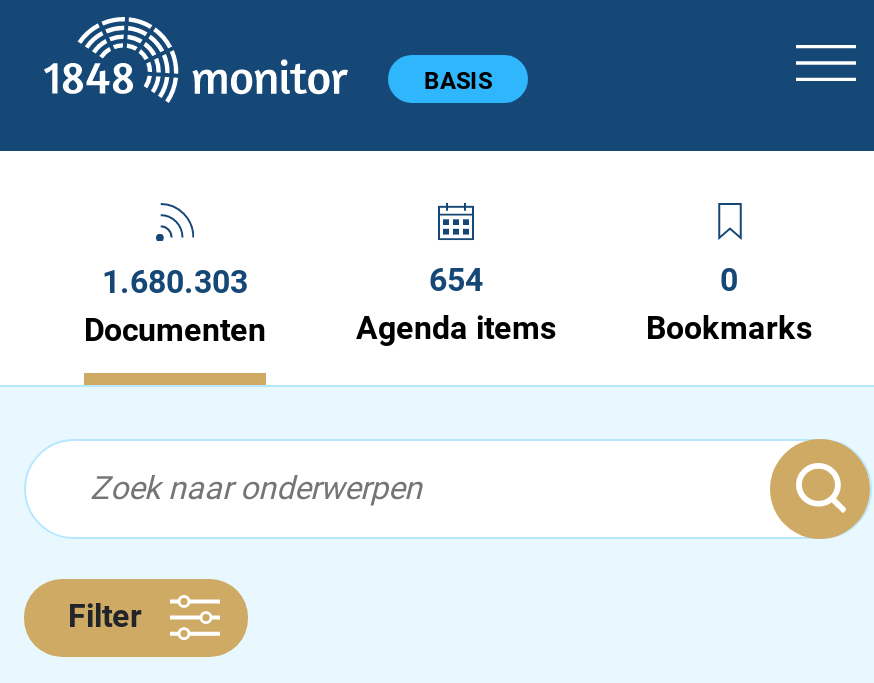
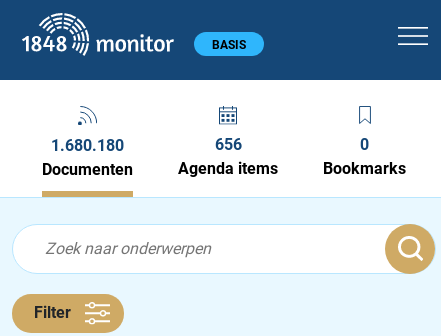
- 1.680.303
+ 1.680.180

- 654
+ 656
